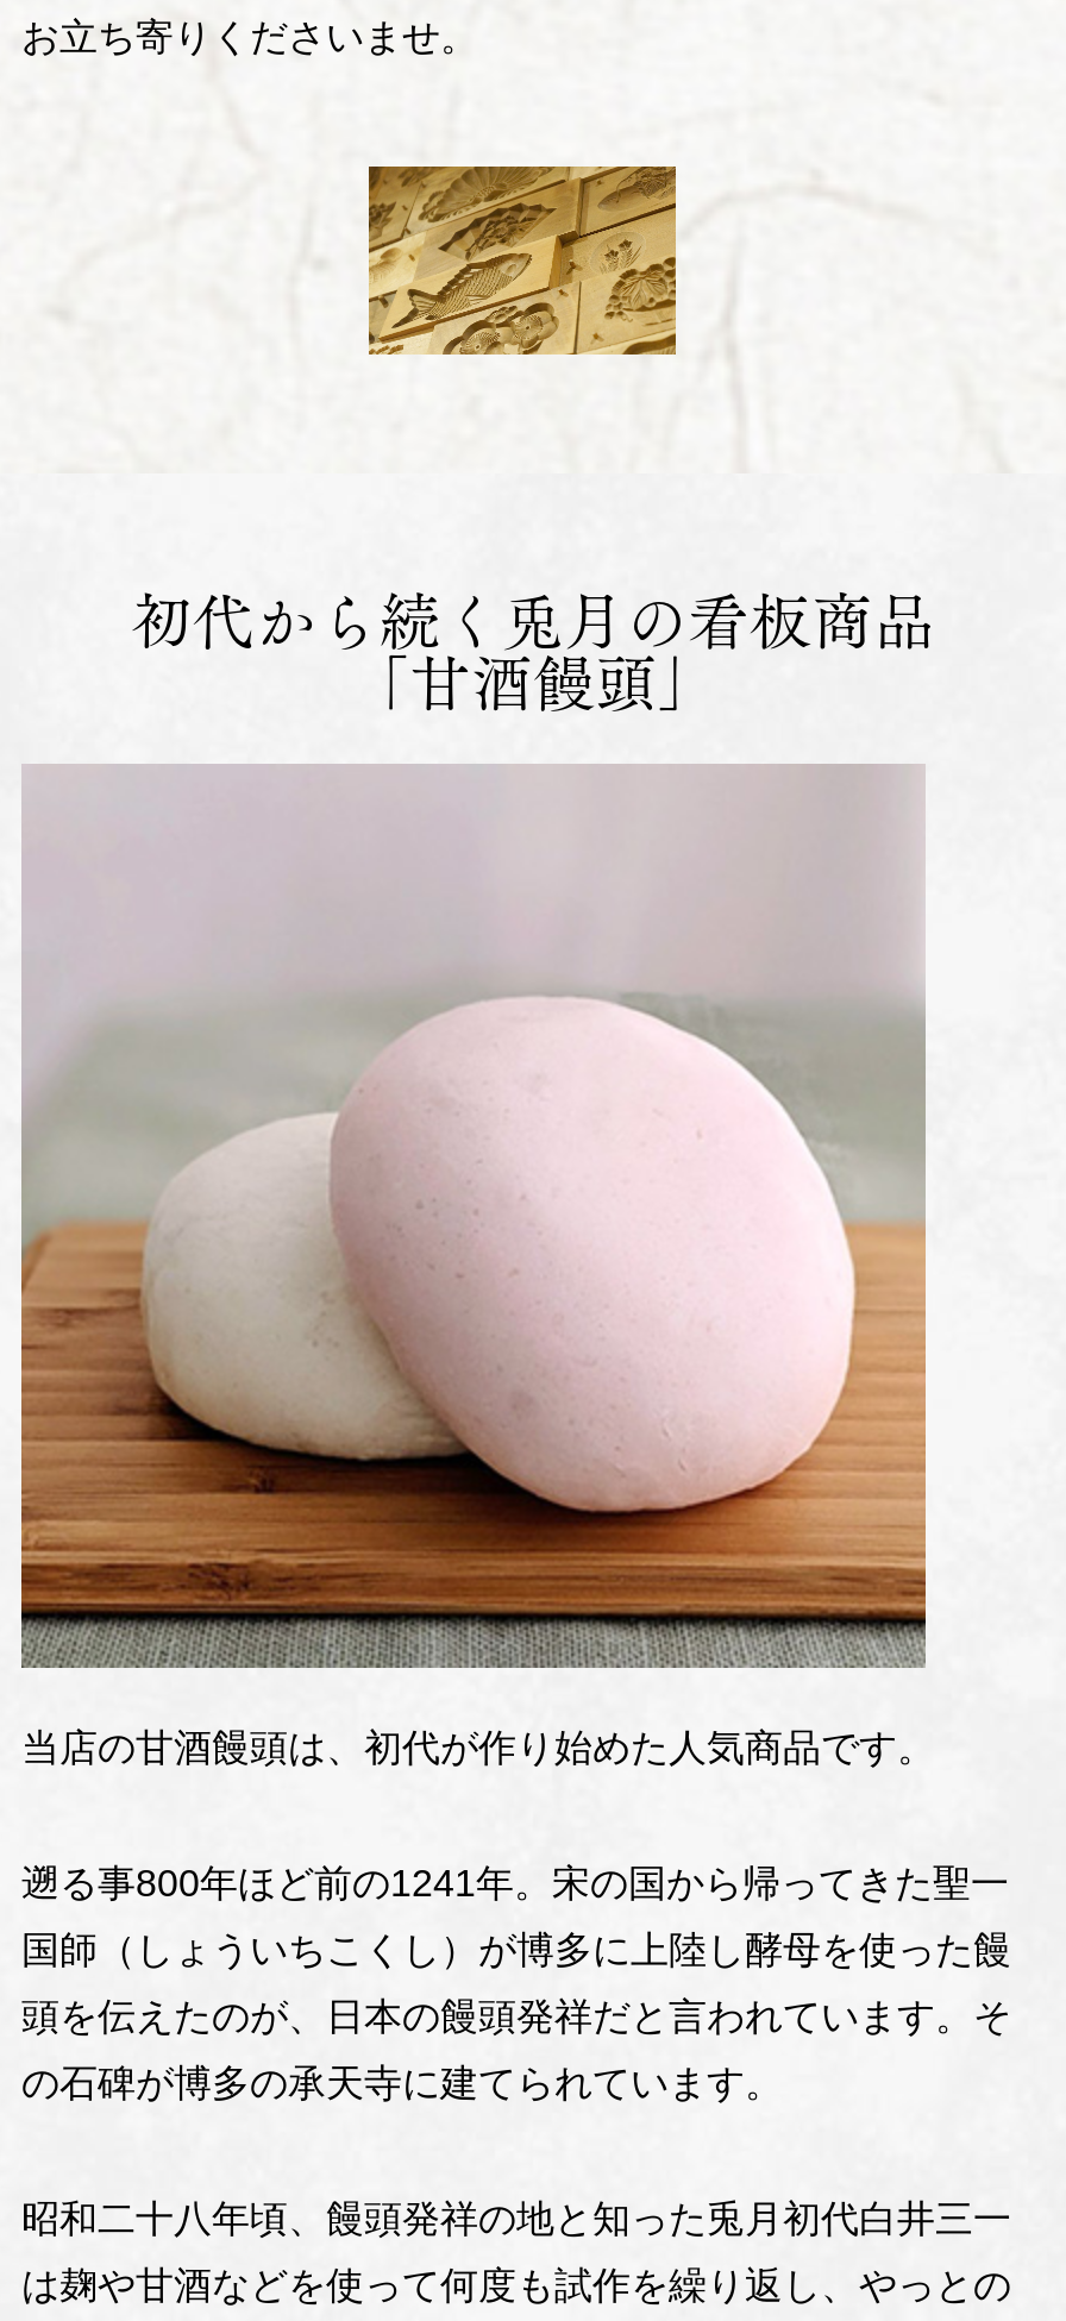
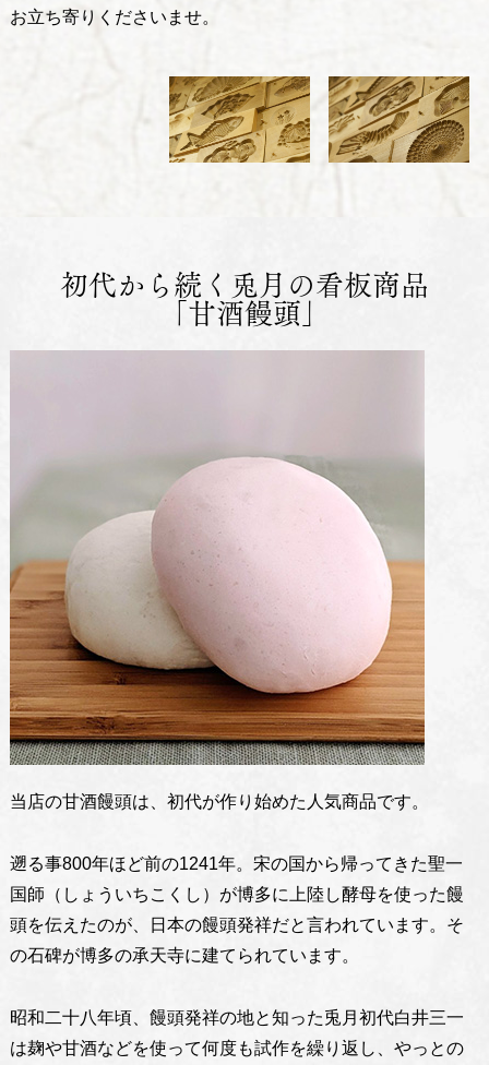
+ [image]
